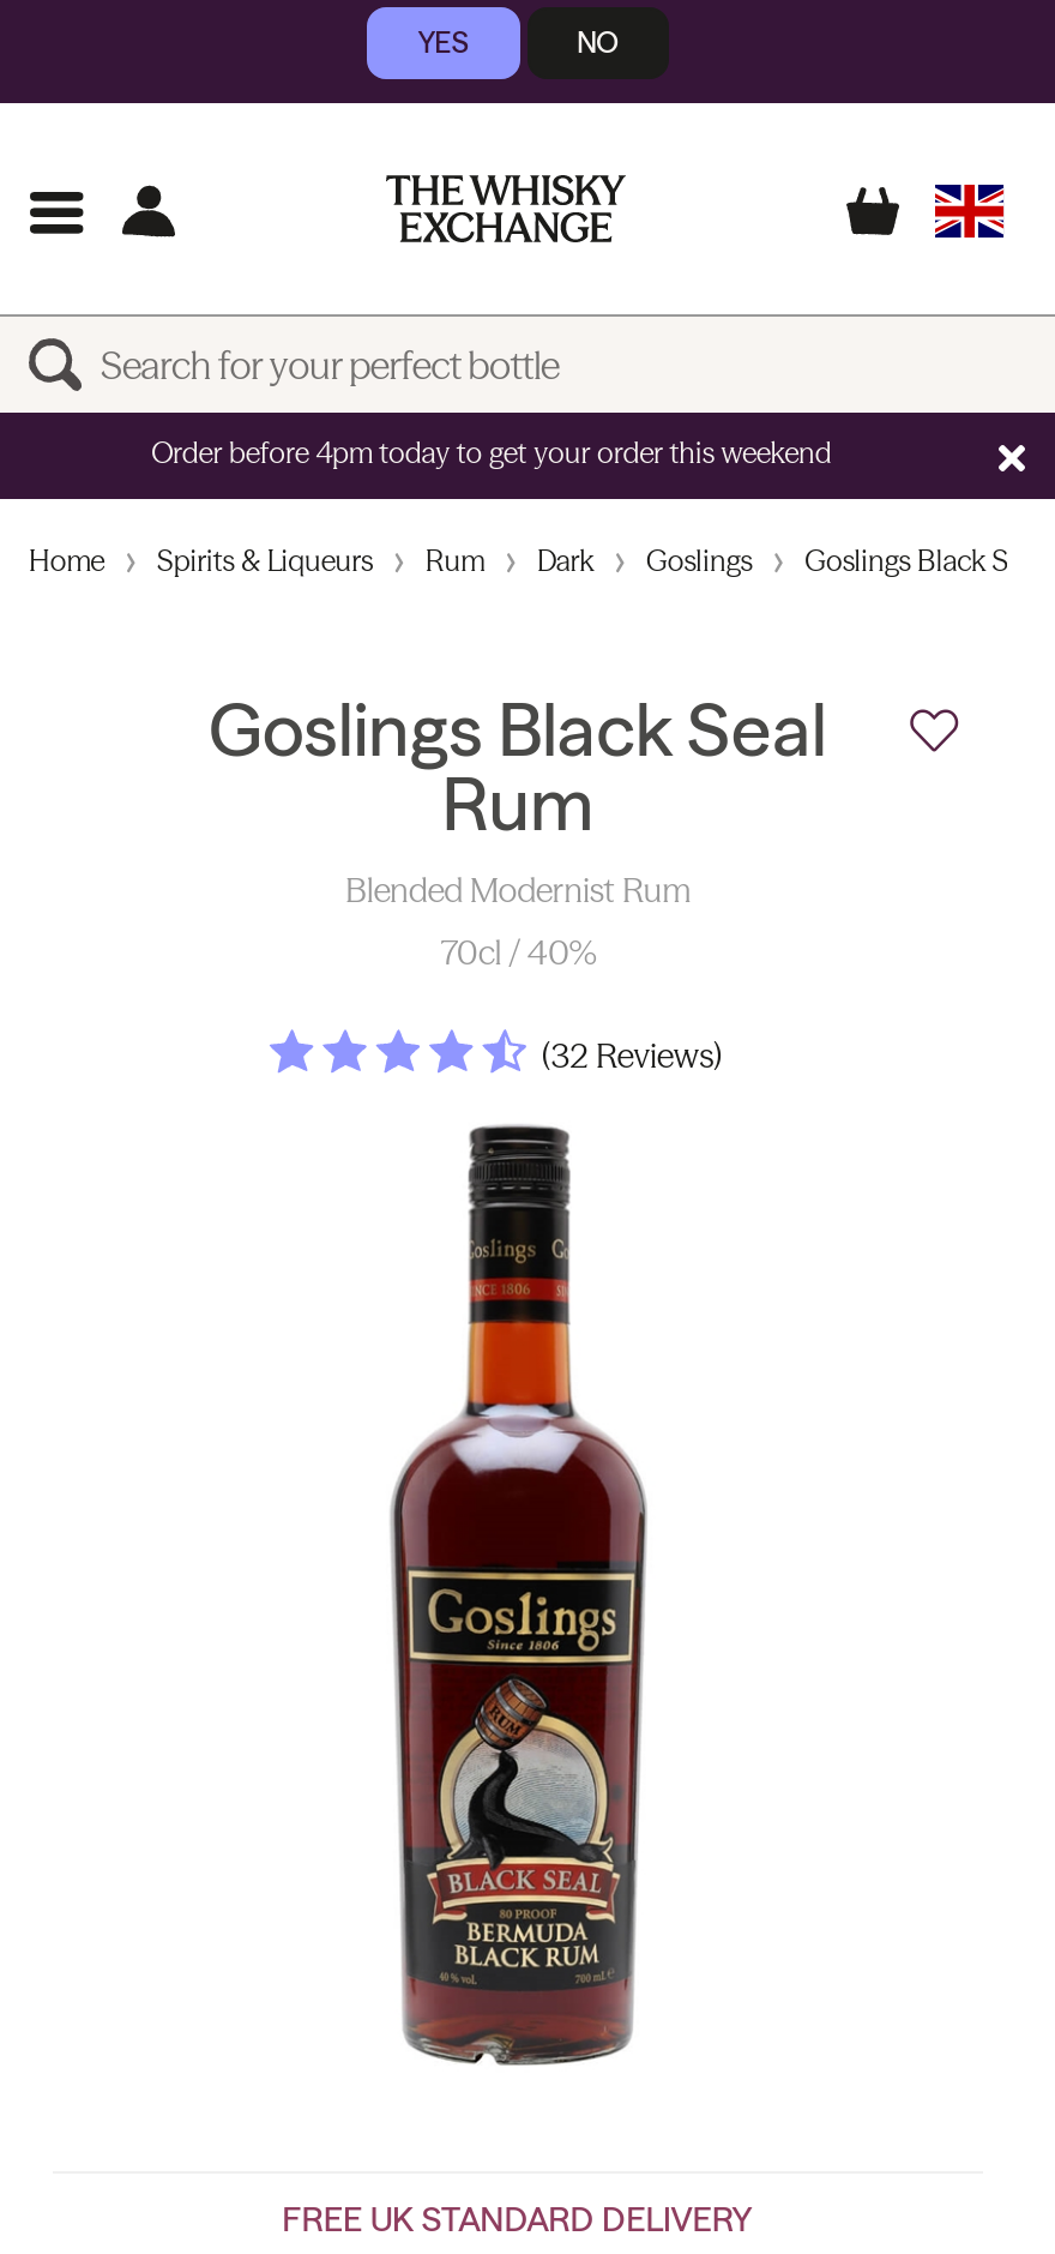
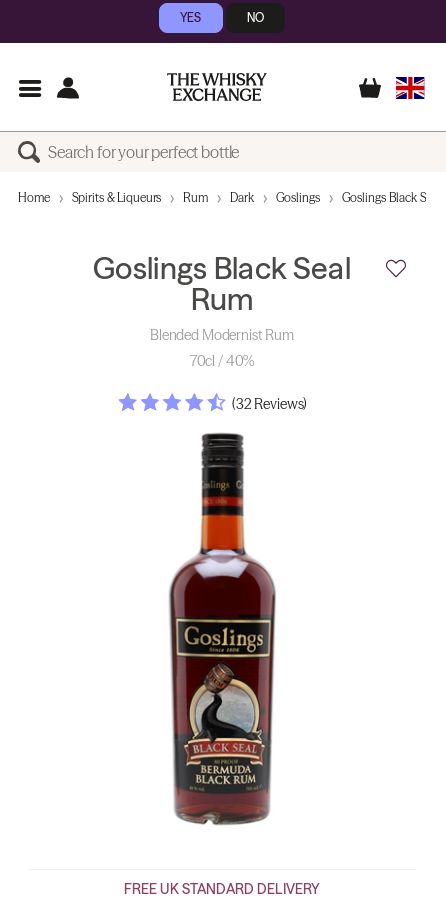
- Order before 4pm today to get your order this weekend
